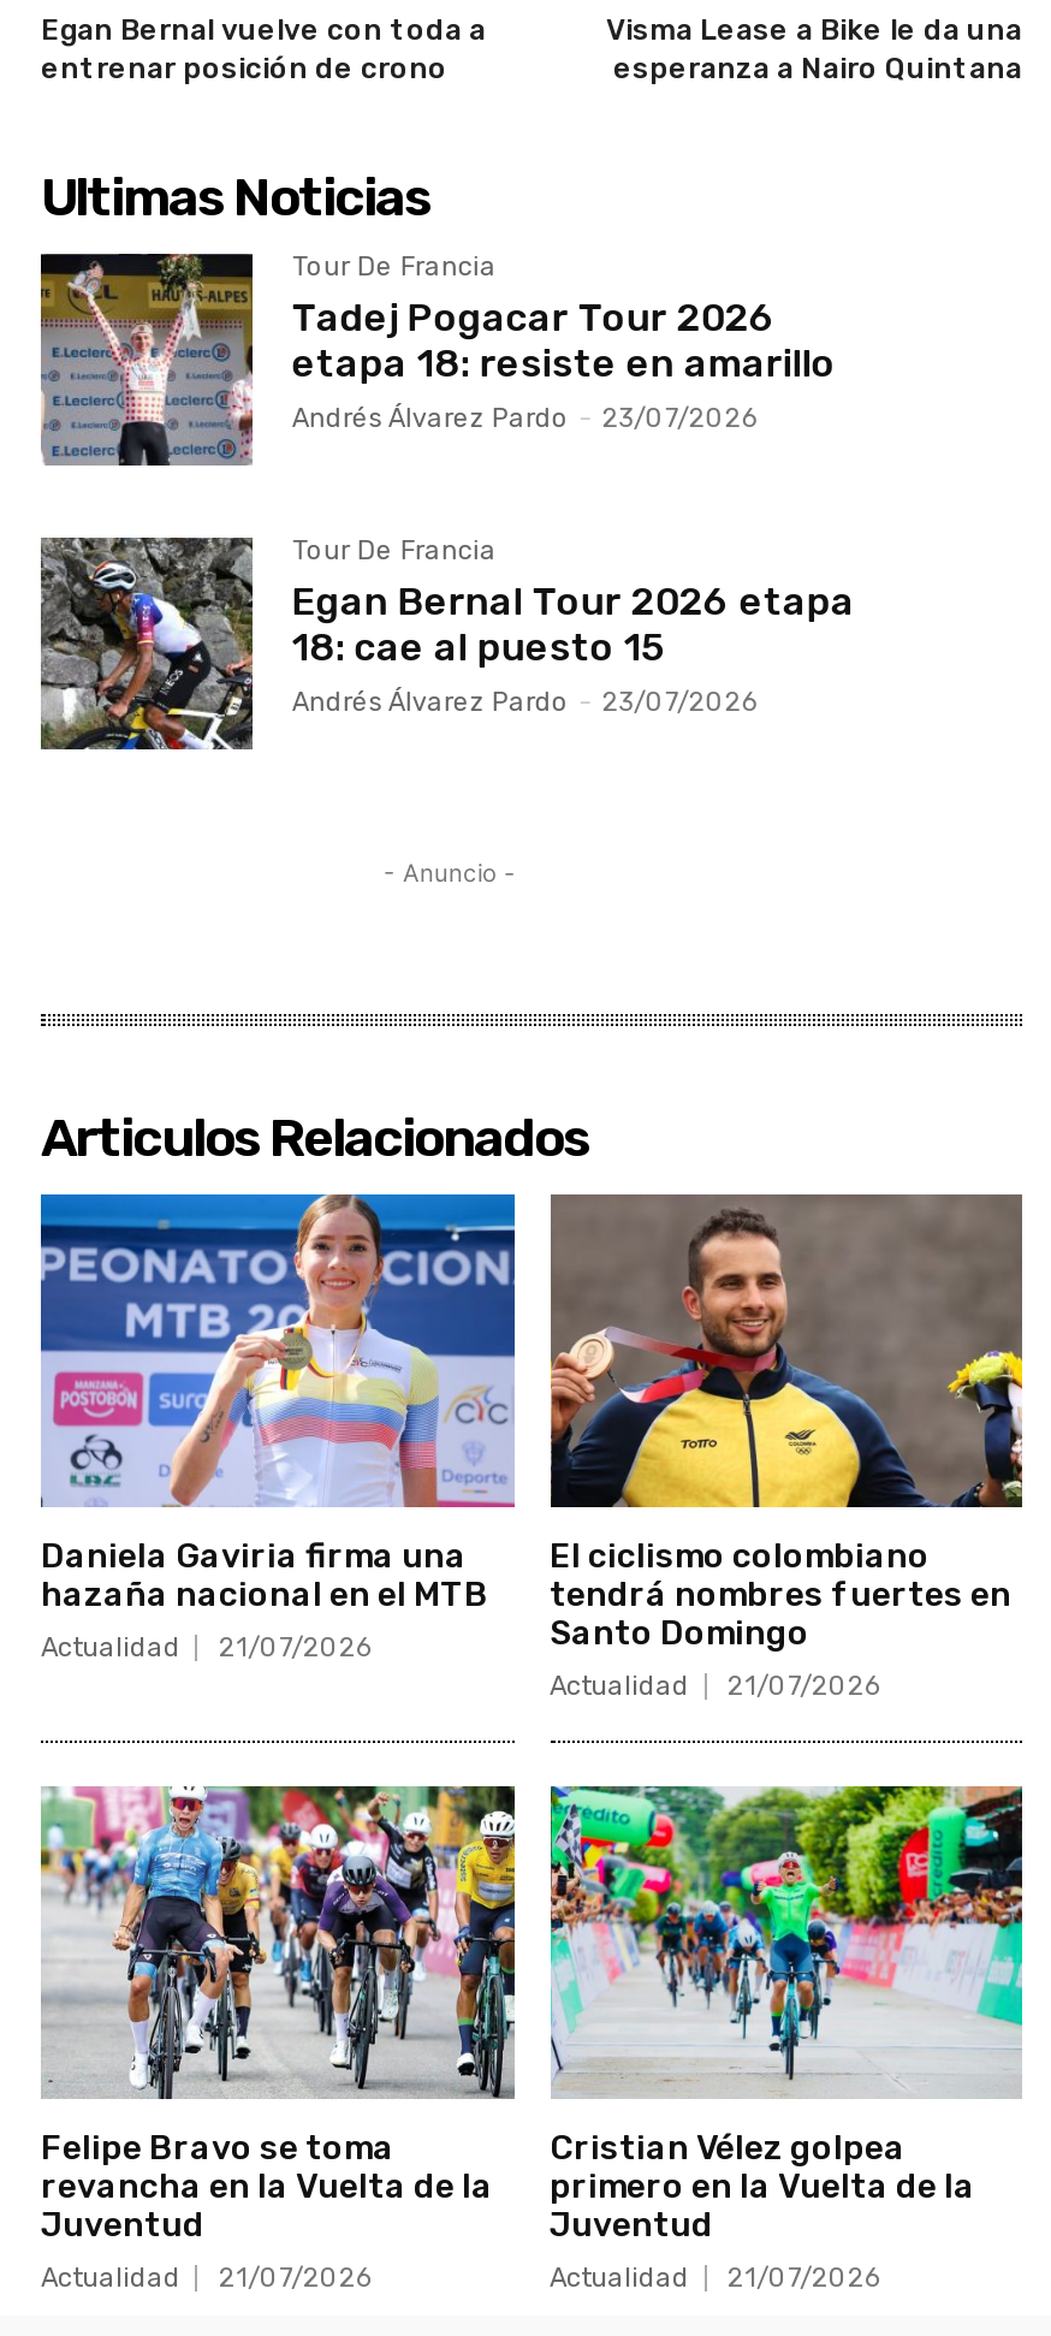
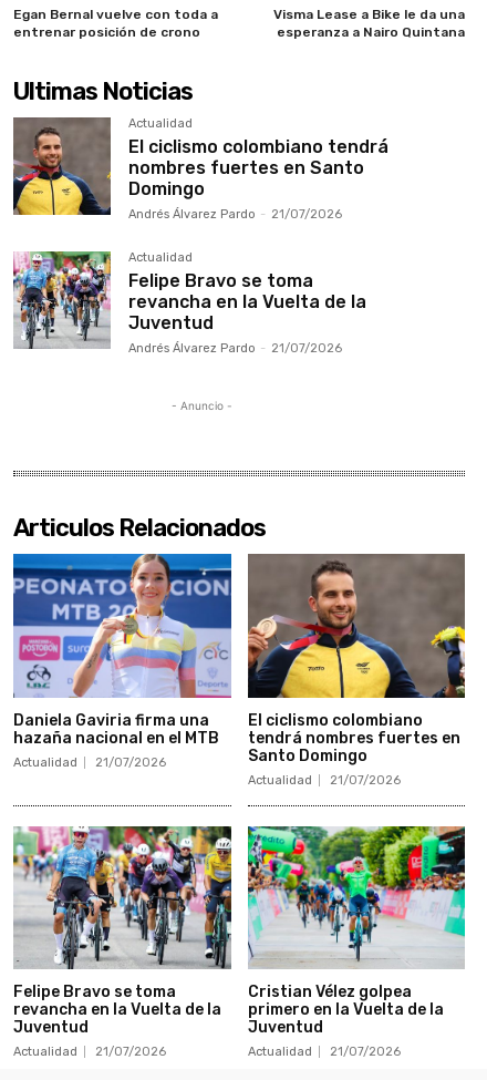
- [image]
- Tour De Francia
- Tadej Pogacar Tour 2026
- etapa 18: resiste en amarillo
- Andrés Álvarez Pardo - 23/07/2026
+ [image]
+ Actualidad
+ El ciclismo colombiano tendrá
+ nombres fuertes en Santo
+ Domingo
+ Andrés Álvarez Pardo - 21/07/2026

- [image]
- Tour De Francia
- Egan Bernal Tour 2026 etapa
- 18: cae al puesto 15
- Andrés Álvarez Pardo - 23/07/2026
+ [image]
+ Actualidad
+ Felipe Bravo se toma
+ revancha en la Vuelta de la
+ Juventud
+ Andrés Álvarez Pardo - 21/07/2026
